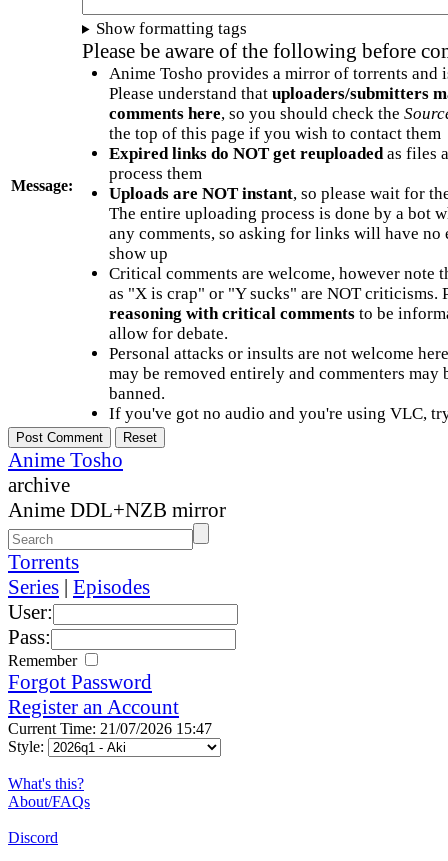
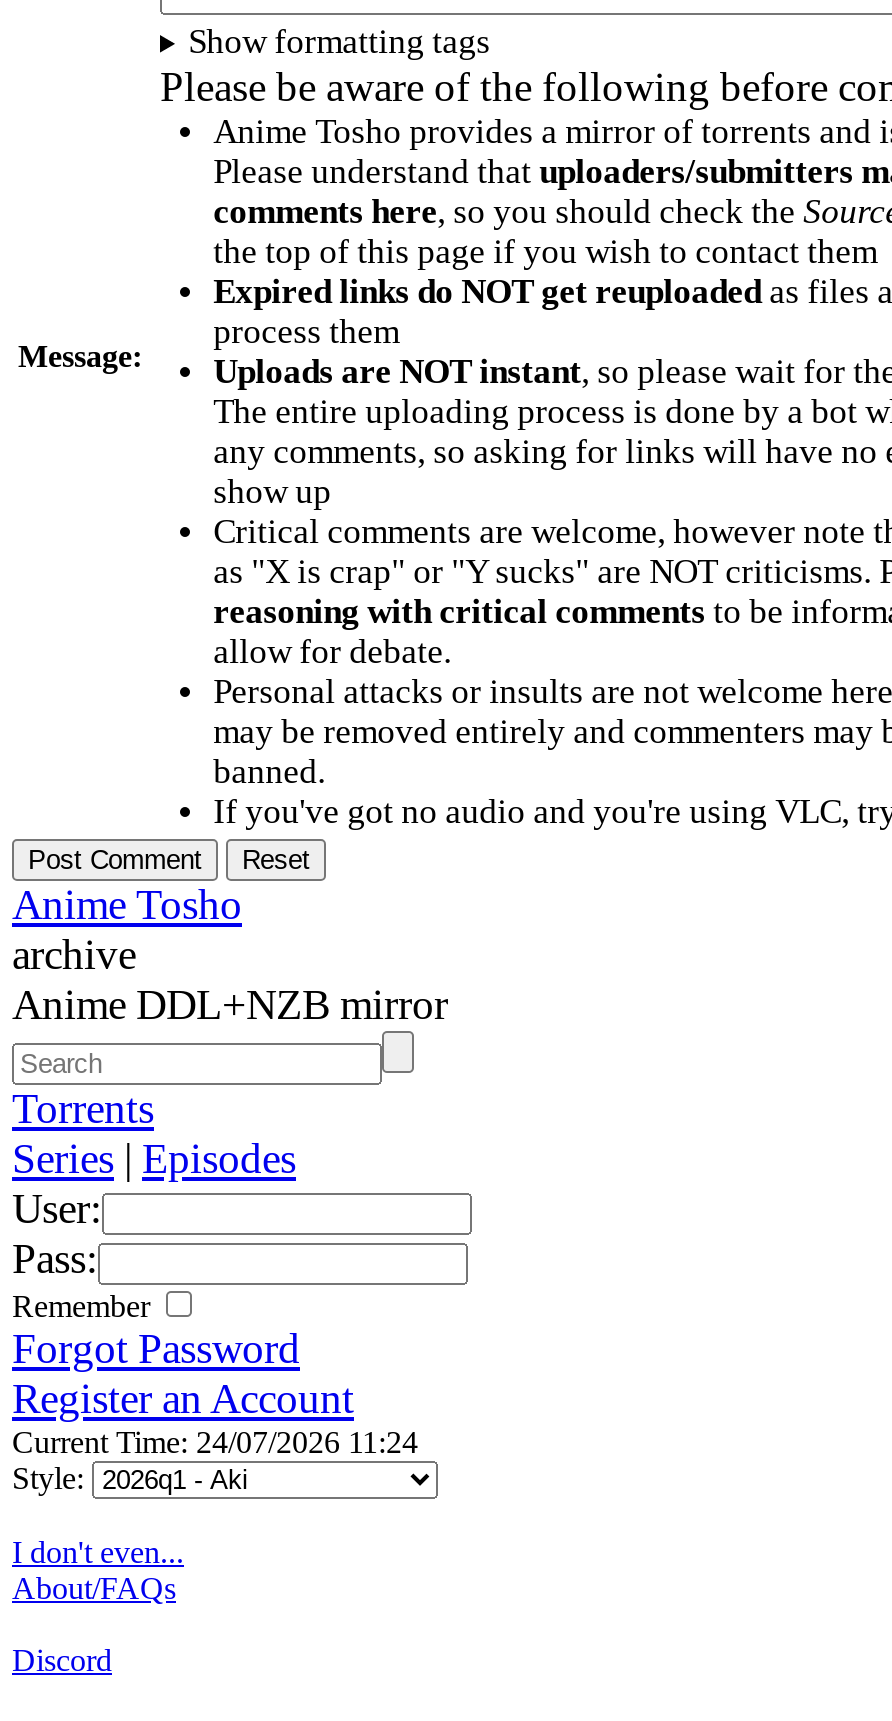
- Current Time: 21/07/2026 15:47
+ Current Time: 24/07/2026 11:24

- What's this?
+ I don't even...
